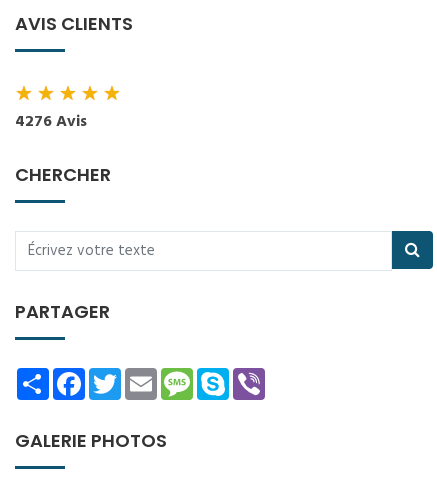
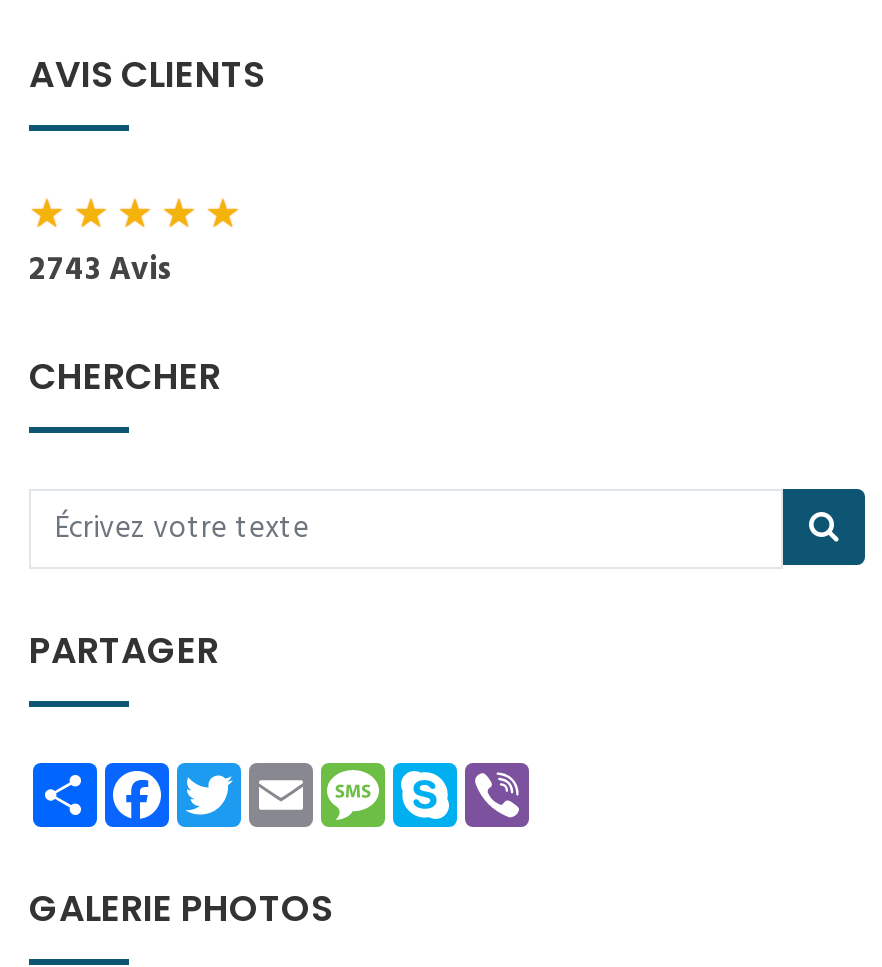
- 4276 Avis
+ 2743 Avis
